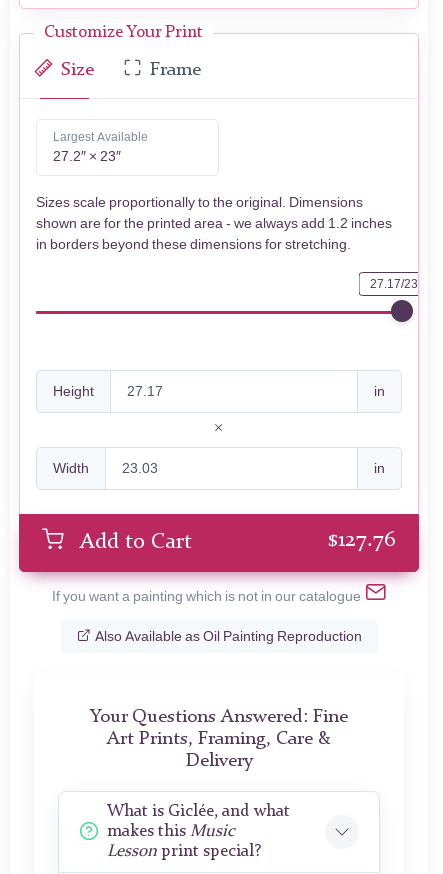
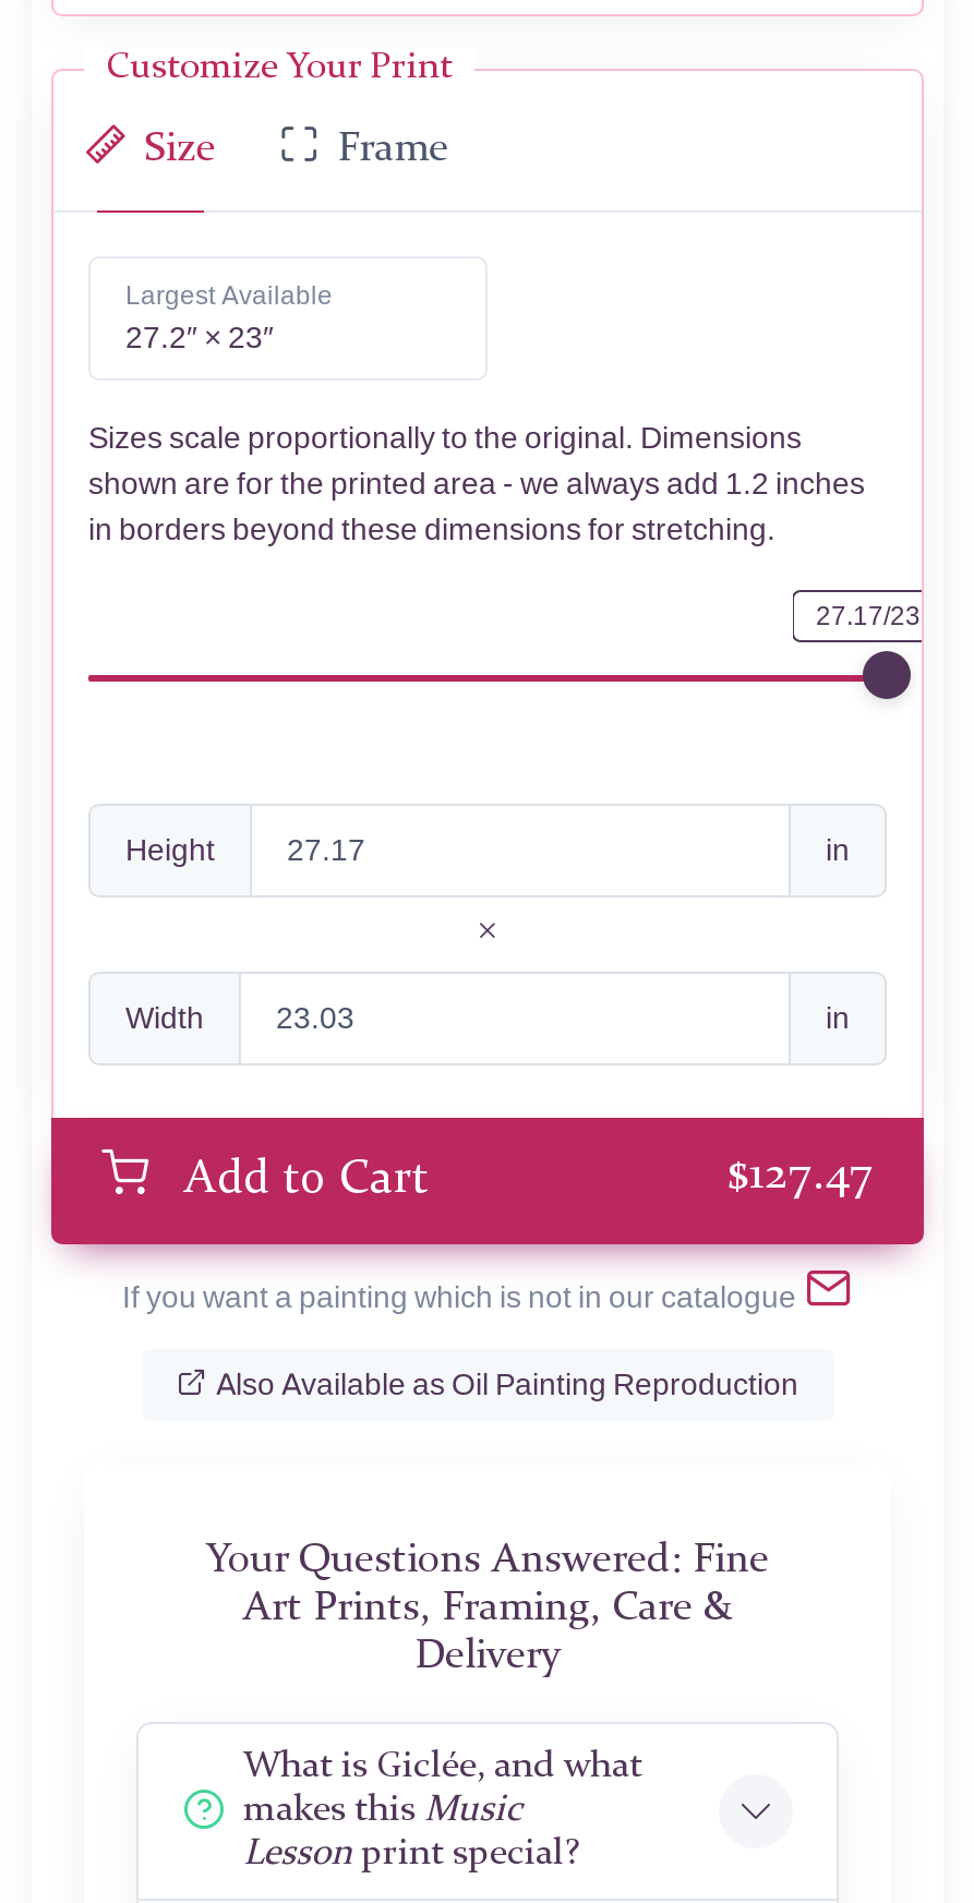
- $127.76
+ $127.47
